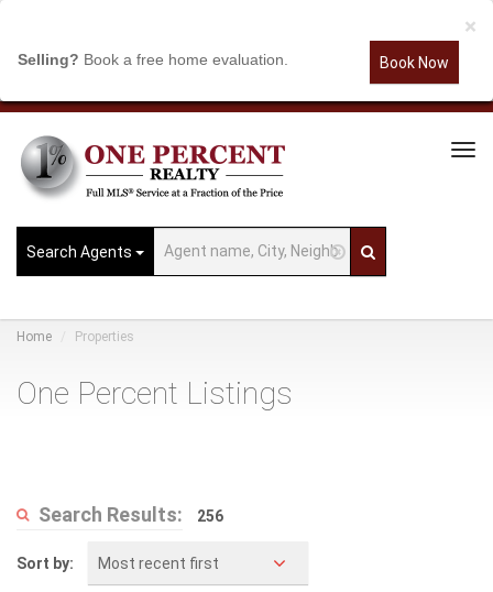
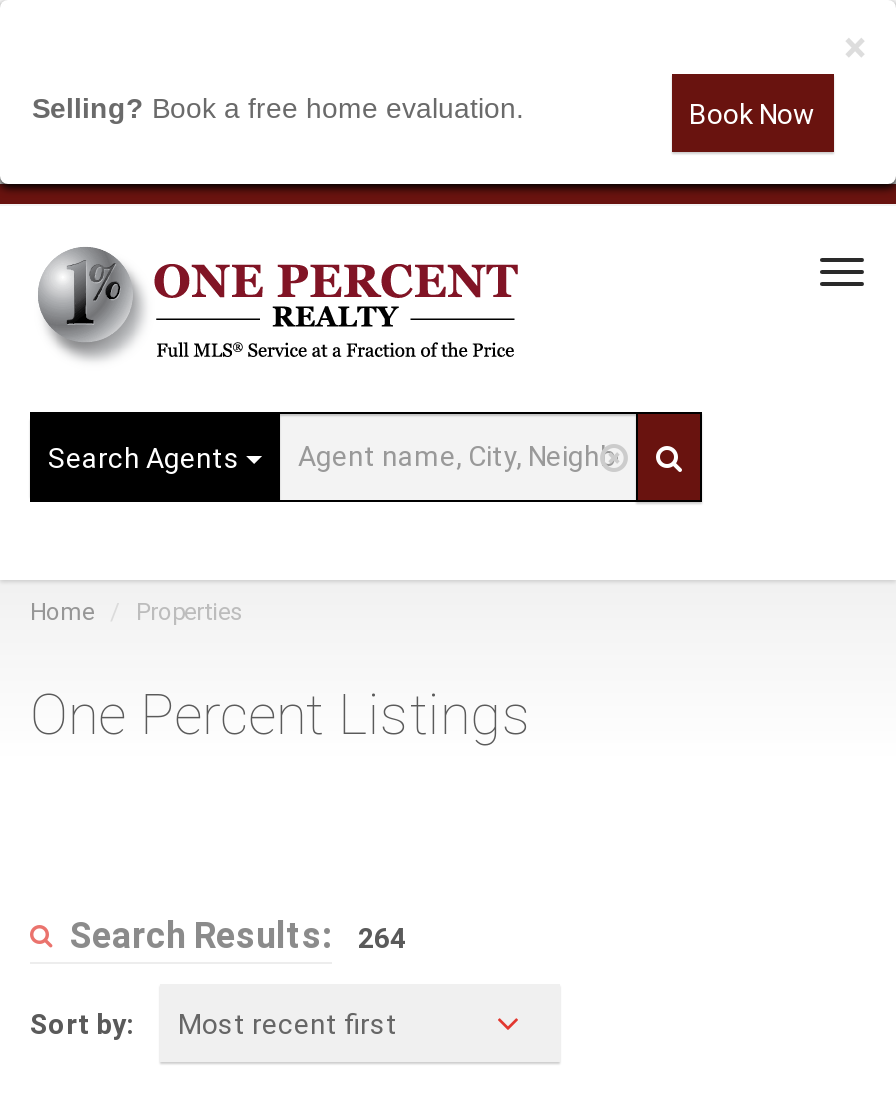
- Search Results: 256
+ Search Results: 264
